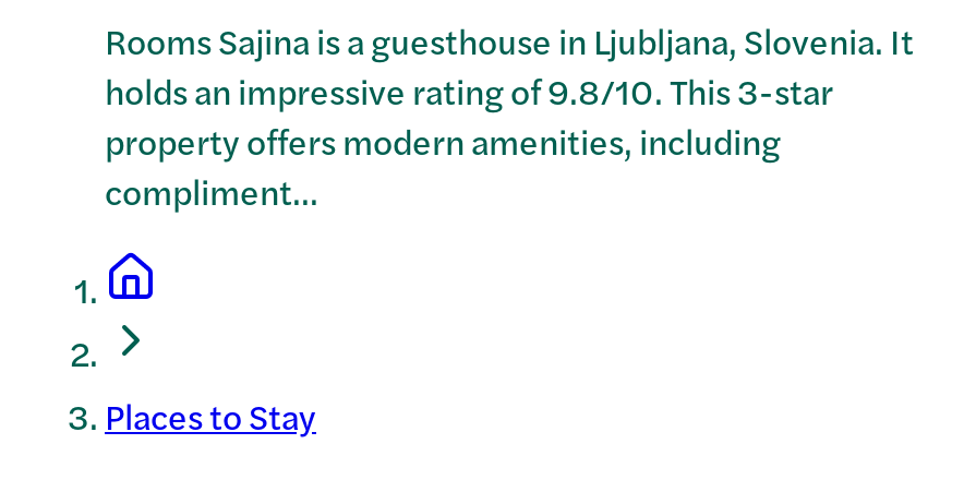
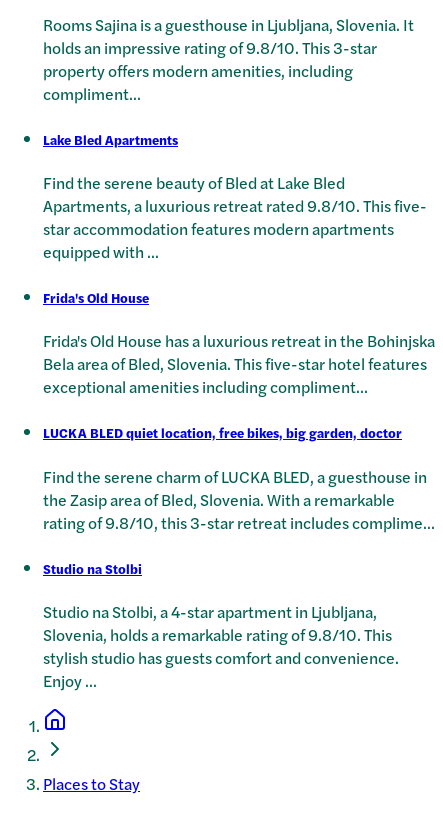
+ Lake Bled Apartments
+ Find the serene beauty of Bled at Lake Bled
+ Apartments, a luxurious retreat rated 9.8/10. This five-
+ star accommodation features modern apartments
+ equipped with...
+ Frida's Old House
+ Frida's Old House has a luxurious retreat in the Bohinjska
+ Bela area of Bled, Slovenia. This five-star hotel features
+ exceptional amenities including compliment...
+ LUCKA BLED quiet location, free bikes, big garden, doctor
+ Find the serene charm of LUCKA BLED, a guesthouse in
+ the Zasip area of Bled, Slovenia. With a remarkable
+ rating of 9.8/10, this 3-star retreat includes complime...
+ Studio na Stolbi
+ Studio na Stolbi, a 4-star apartment in Ljubljana,
+ Slovenia, holds a remarkable rating of 9.8/10. This
+ stylish studio has guests comfort and convenience.
+ Enjoy...
